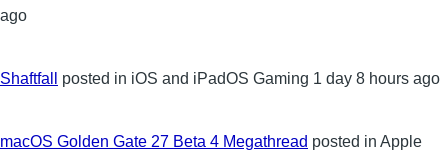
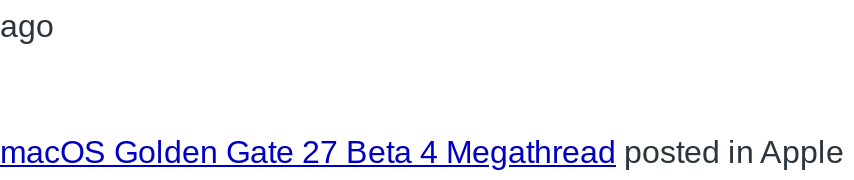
- Shaftfall posted in iOS and iPadOS Gaming 1 day 8 hours ago
